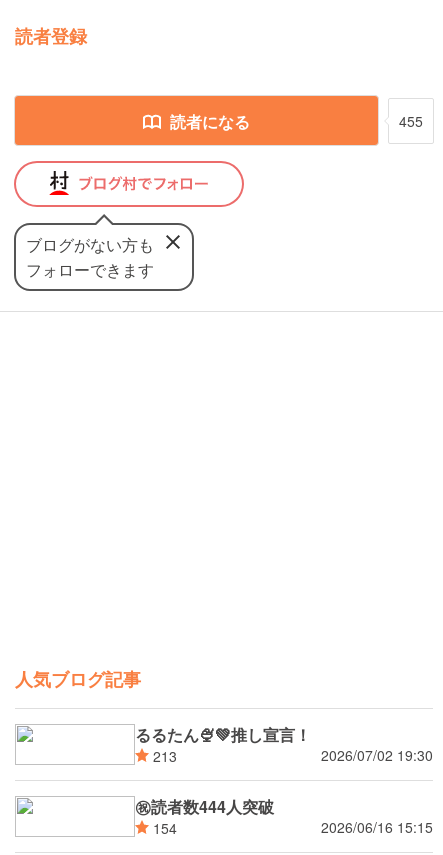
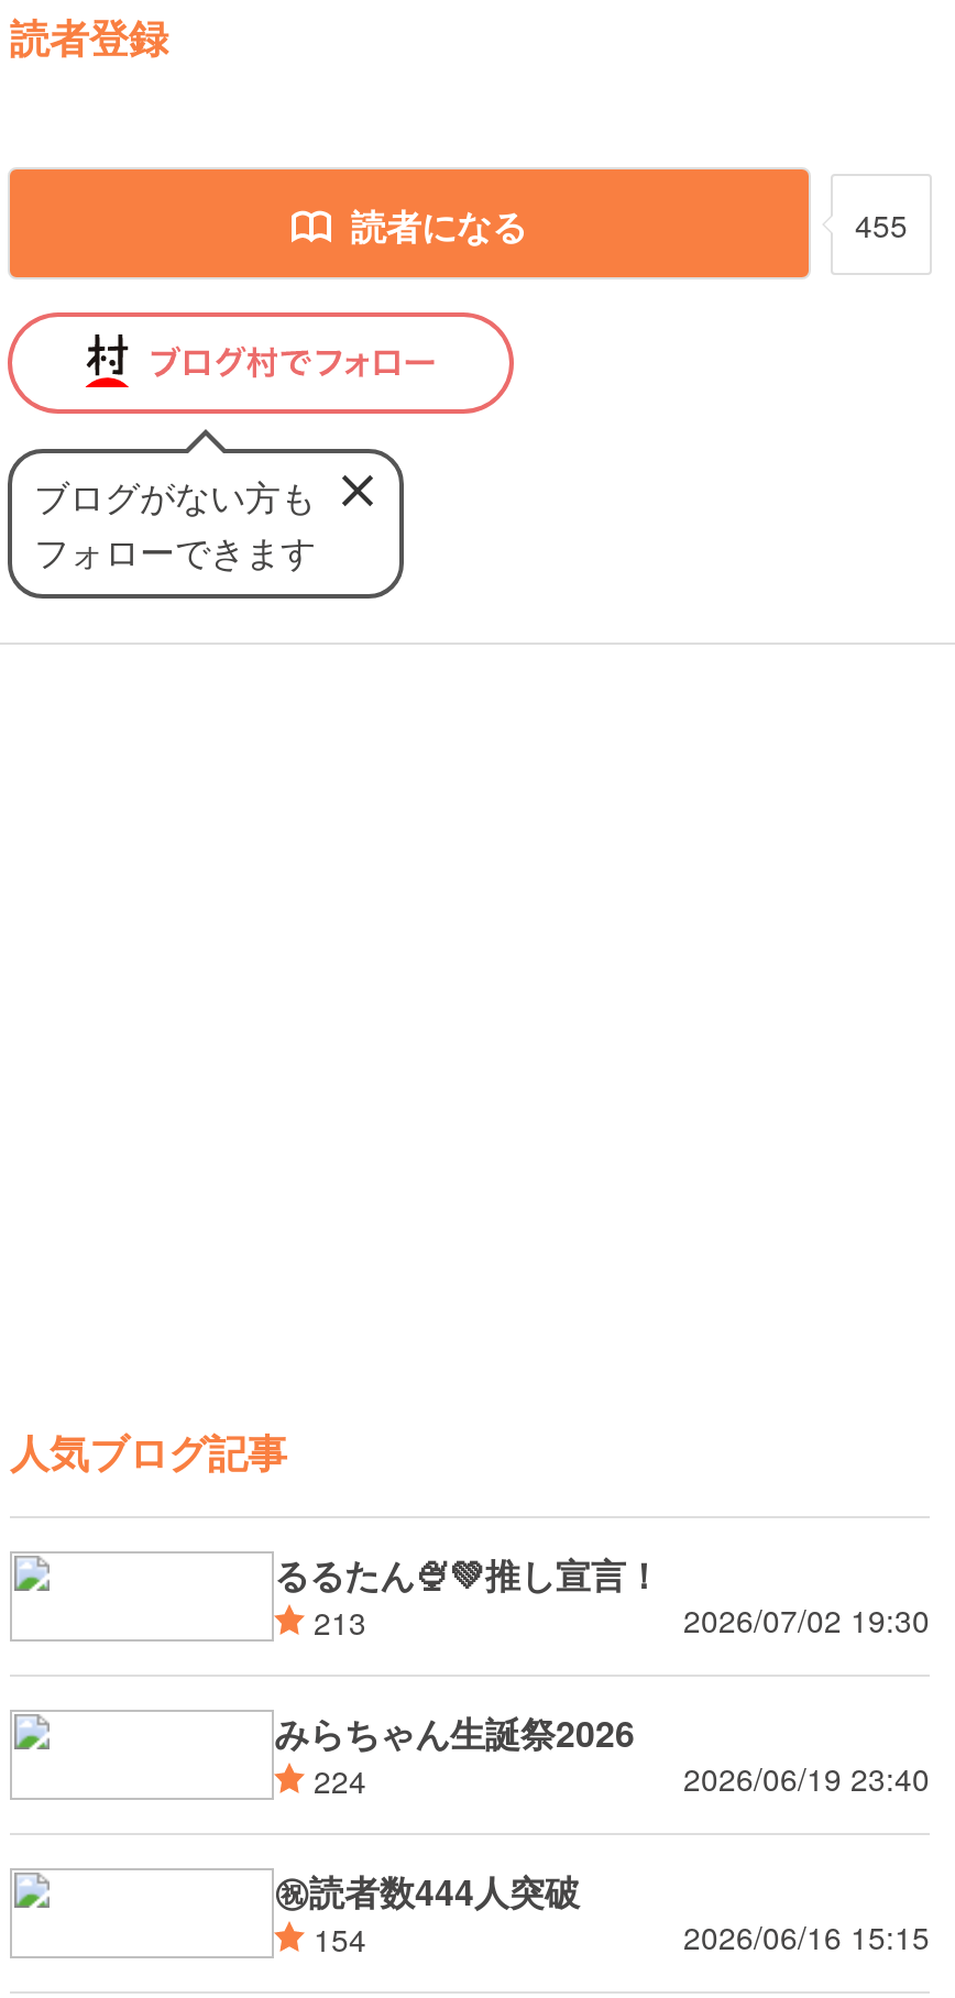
+ みらちゃん生誕祭2026
+ 224
+ 2026/06/19 23:40
